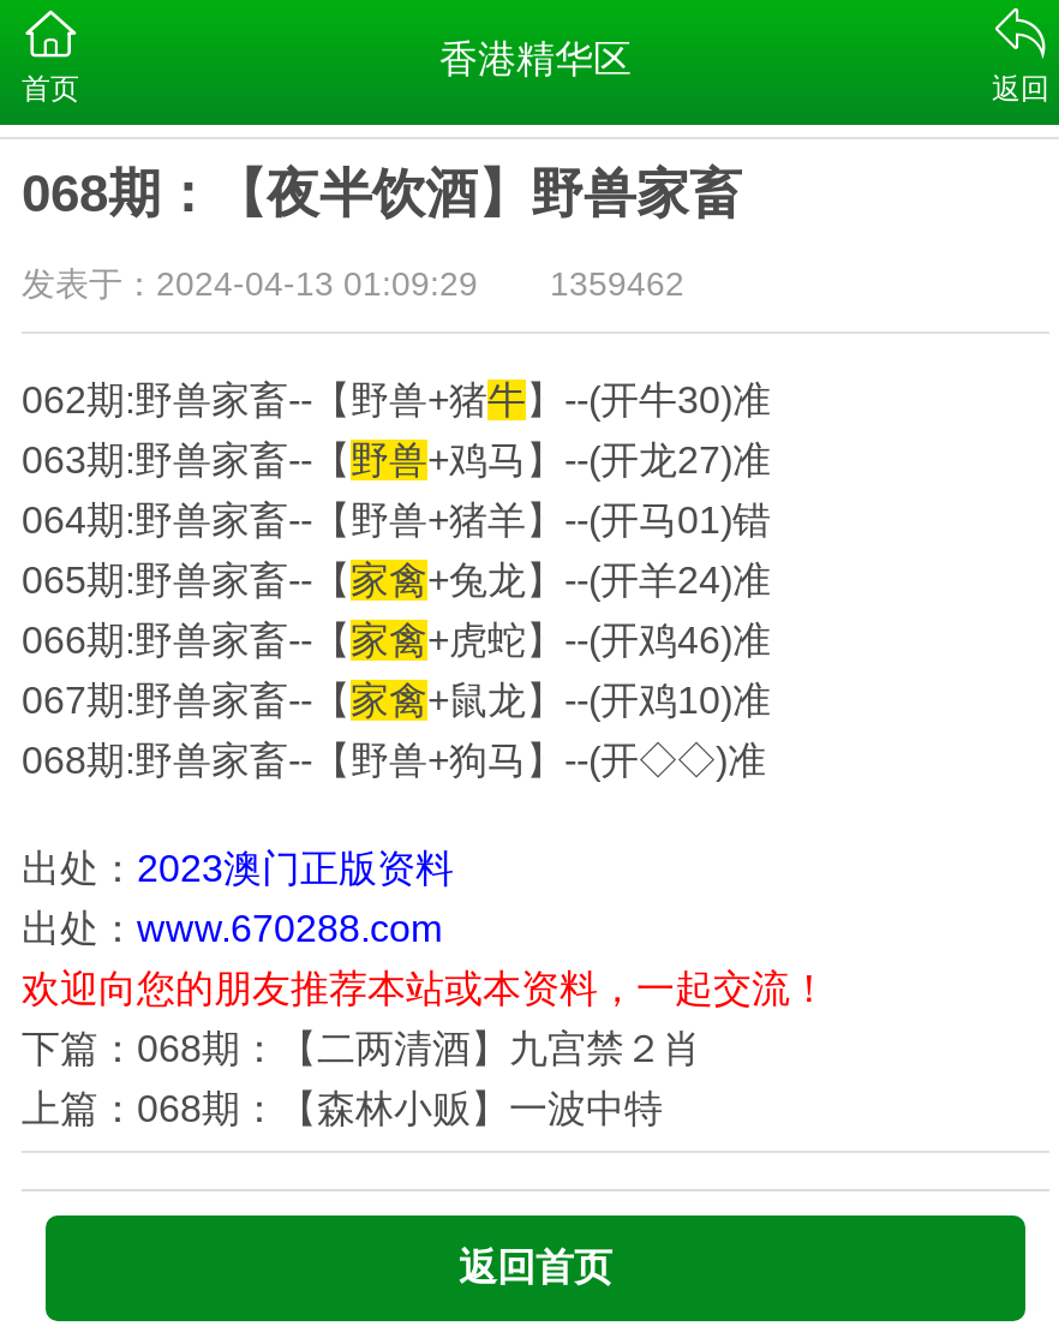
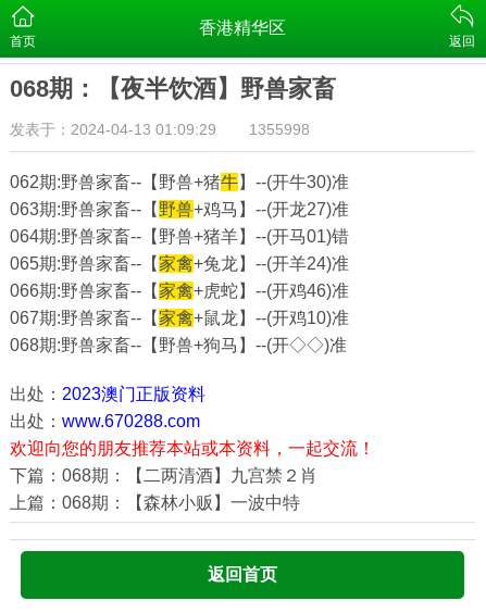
- 发表于：2024-04-13 01:09:29 1359462
+ 发表于：2024-04-13 01:09:29 1355998
